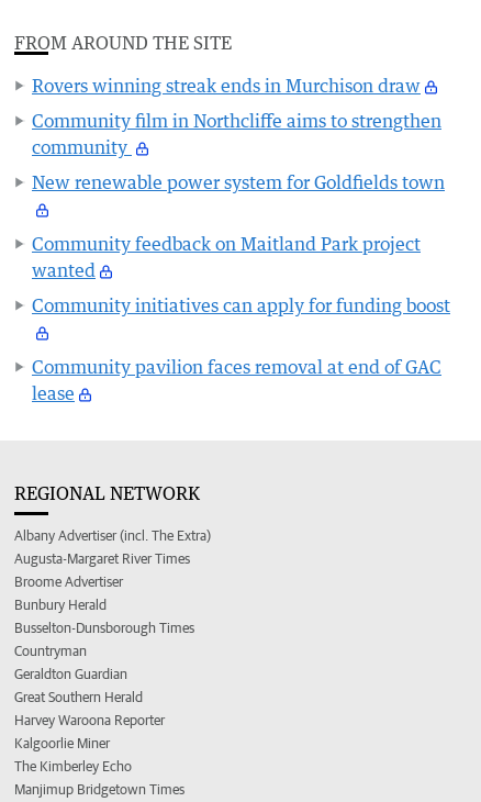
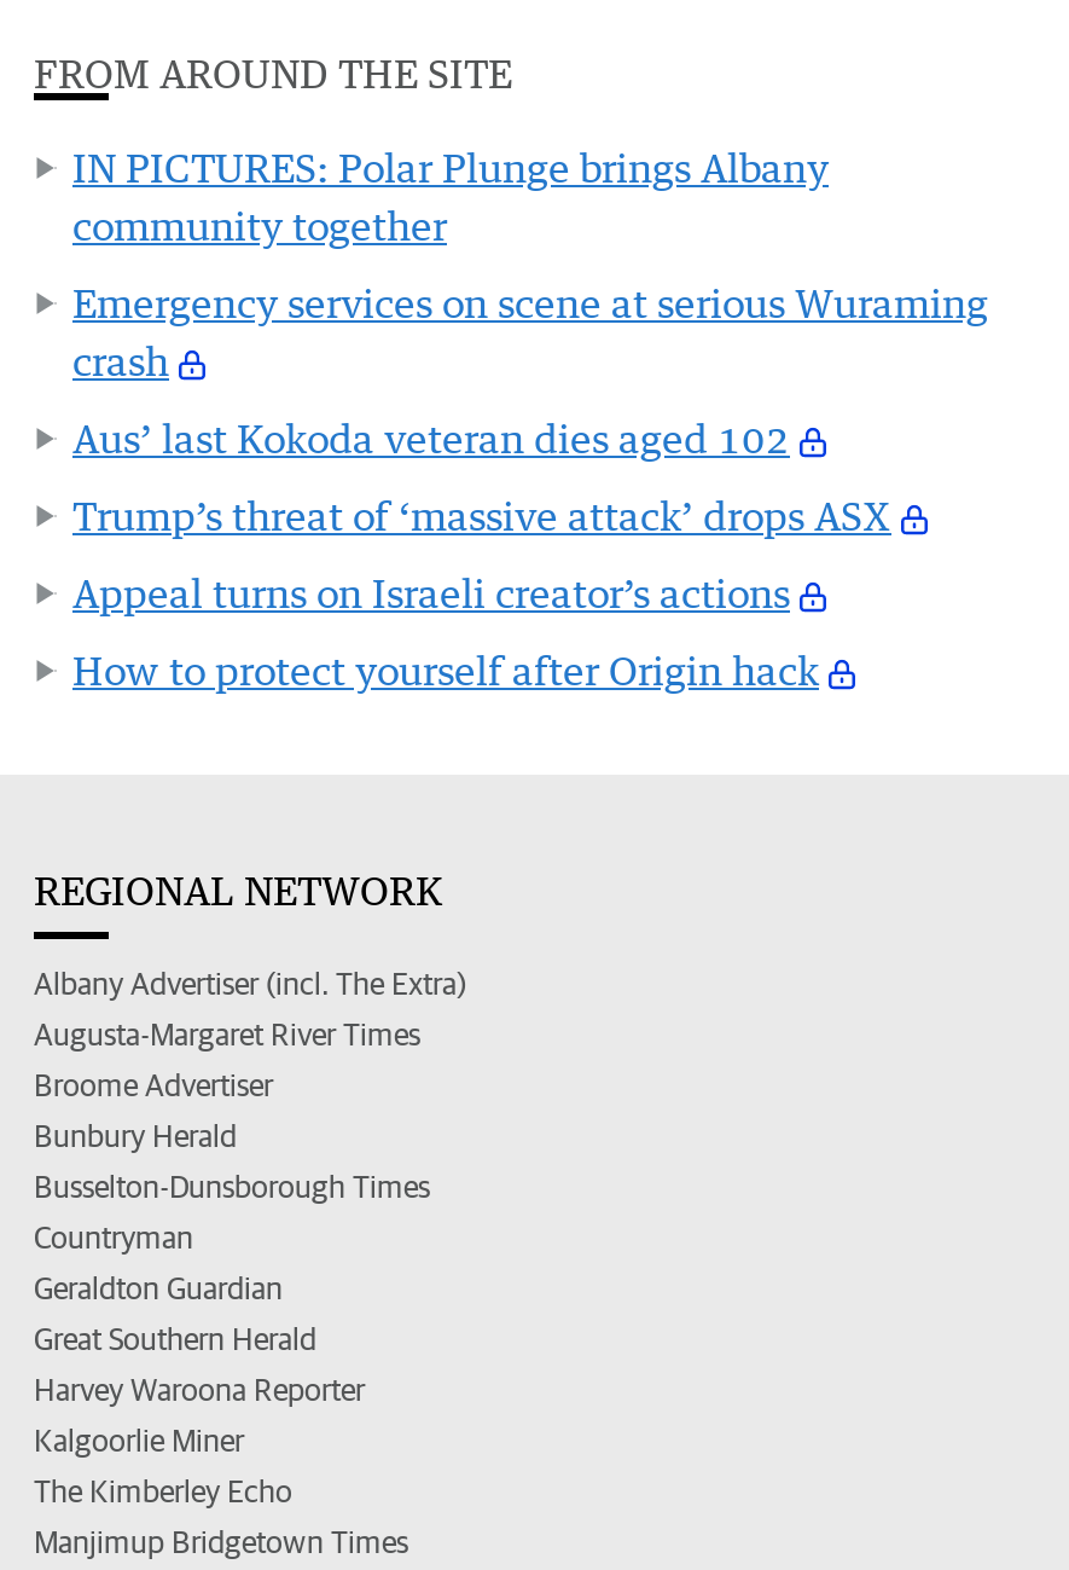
- Rovers winning streak ends in Murchison draw
+ IN PICTURES: Polar Plunge brings Albany
+ community together

- Community film in Northcliffe aims to strengthen
- community
+ Emergency services on scene at serious Wuraming
+ crash

- New renewable power system for Goldfields town
+ Aus’ last Kokoda veteran dies aged 102

- Community feedback on Maitland Park project
- wanted
+ Trump’s threat of ‘massive attack’ drops ASX

- Community initiatives can apply for funding boost
+ Appeal turns on Israeli creator’s actions

- Community pavilion faces removal at end of GAC
- lease
+ How to protect yourself after Origin hack
